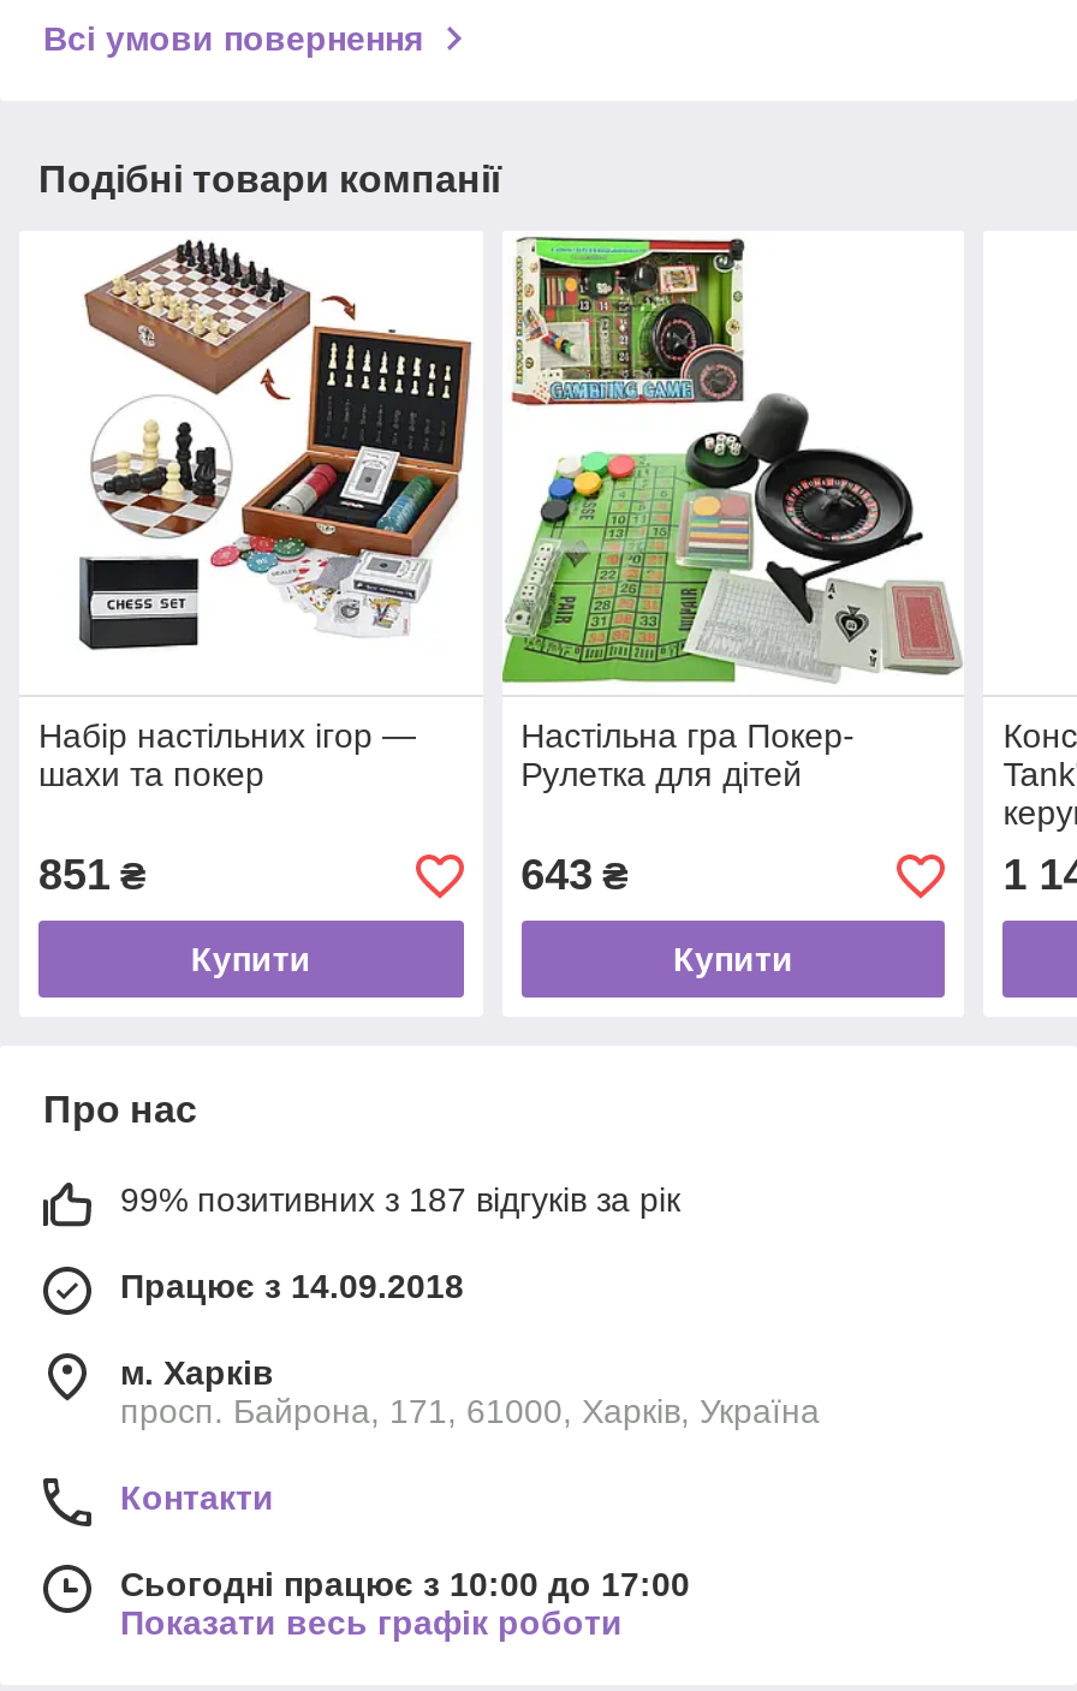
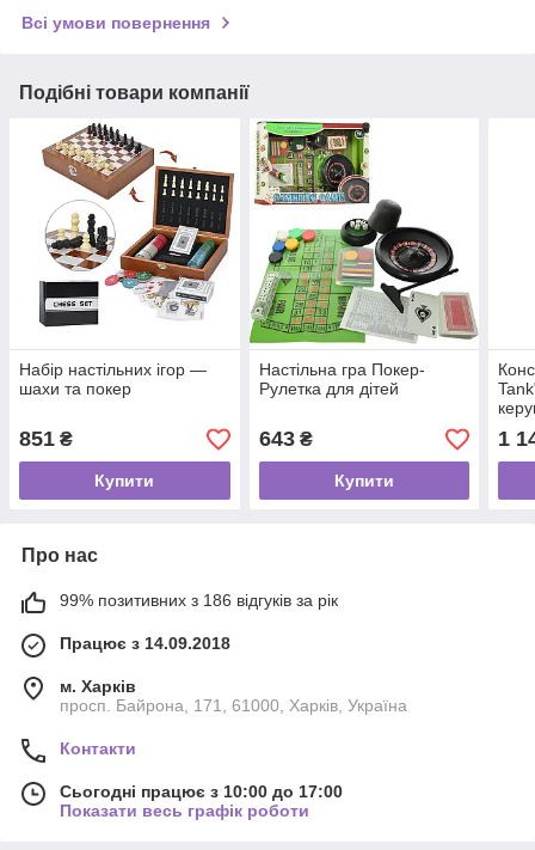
- 99% позитивних з 187 відгуків за рік
+ 99% позитивних з 186 відгуків за рік
